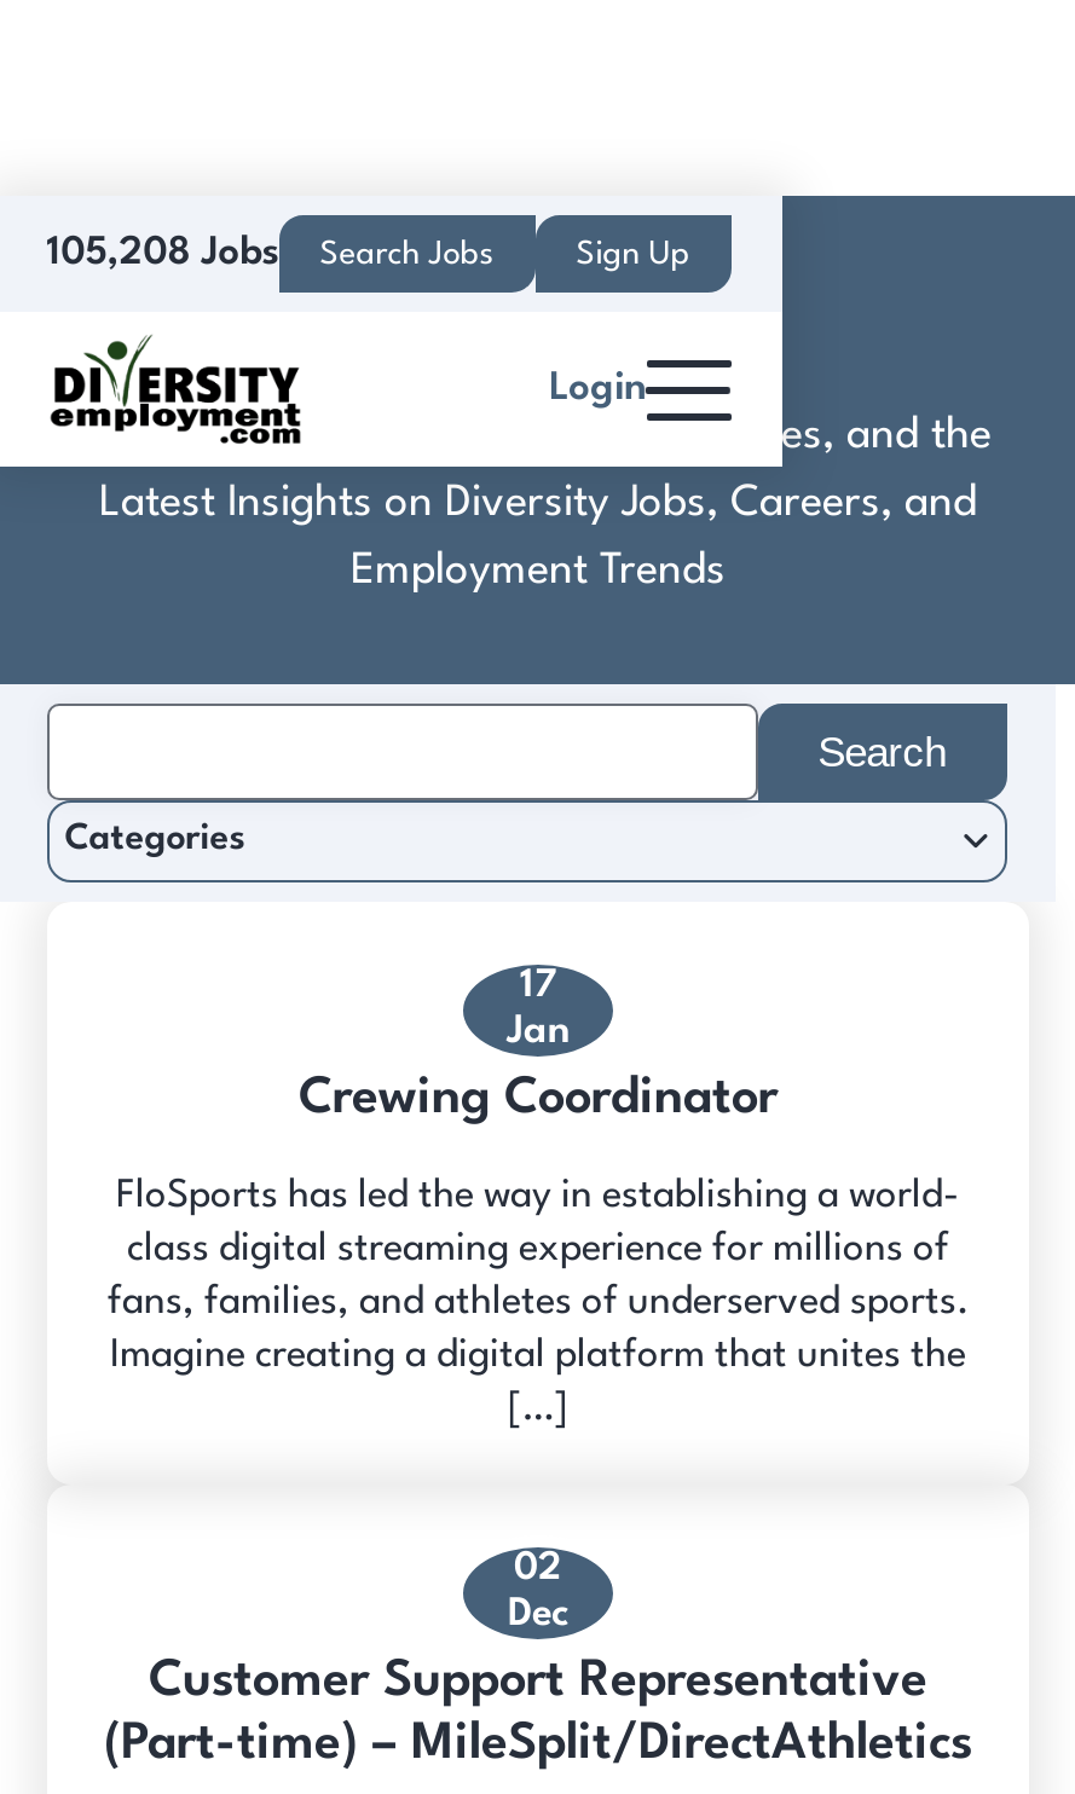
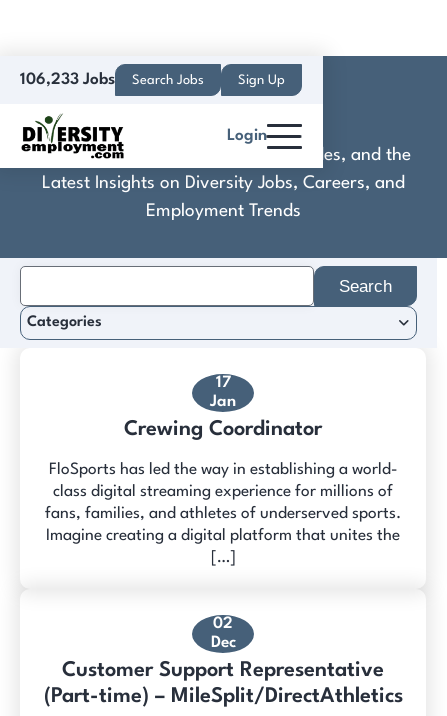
- 105,208 Jobs Search Jobs
+ 106,233 Jobs Search Jobs
